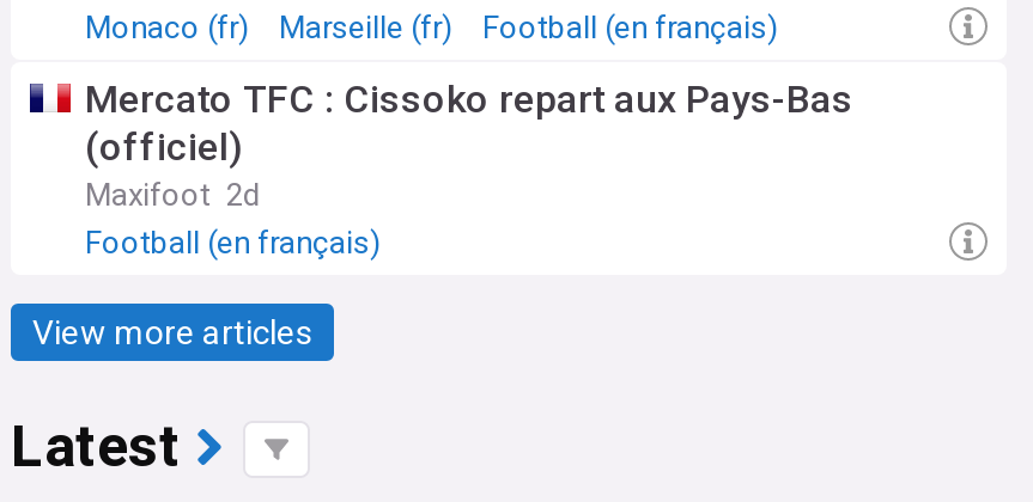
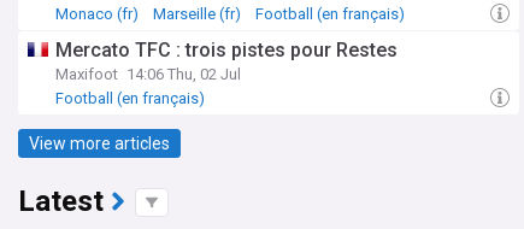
- Mercato TFC : Cissoko repart aux Pays-Bas
- (officiel)
- Maxifoot 2d
+ Mercato TFC : trois pistes pour Restes
+ Maxifoot 14:06 Thu, 02 Jul
